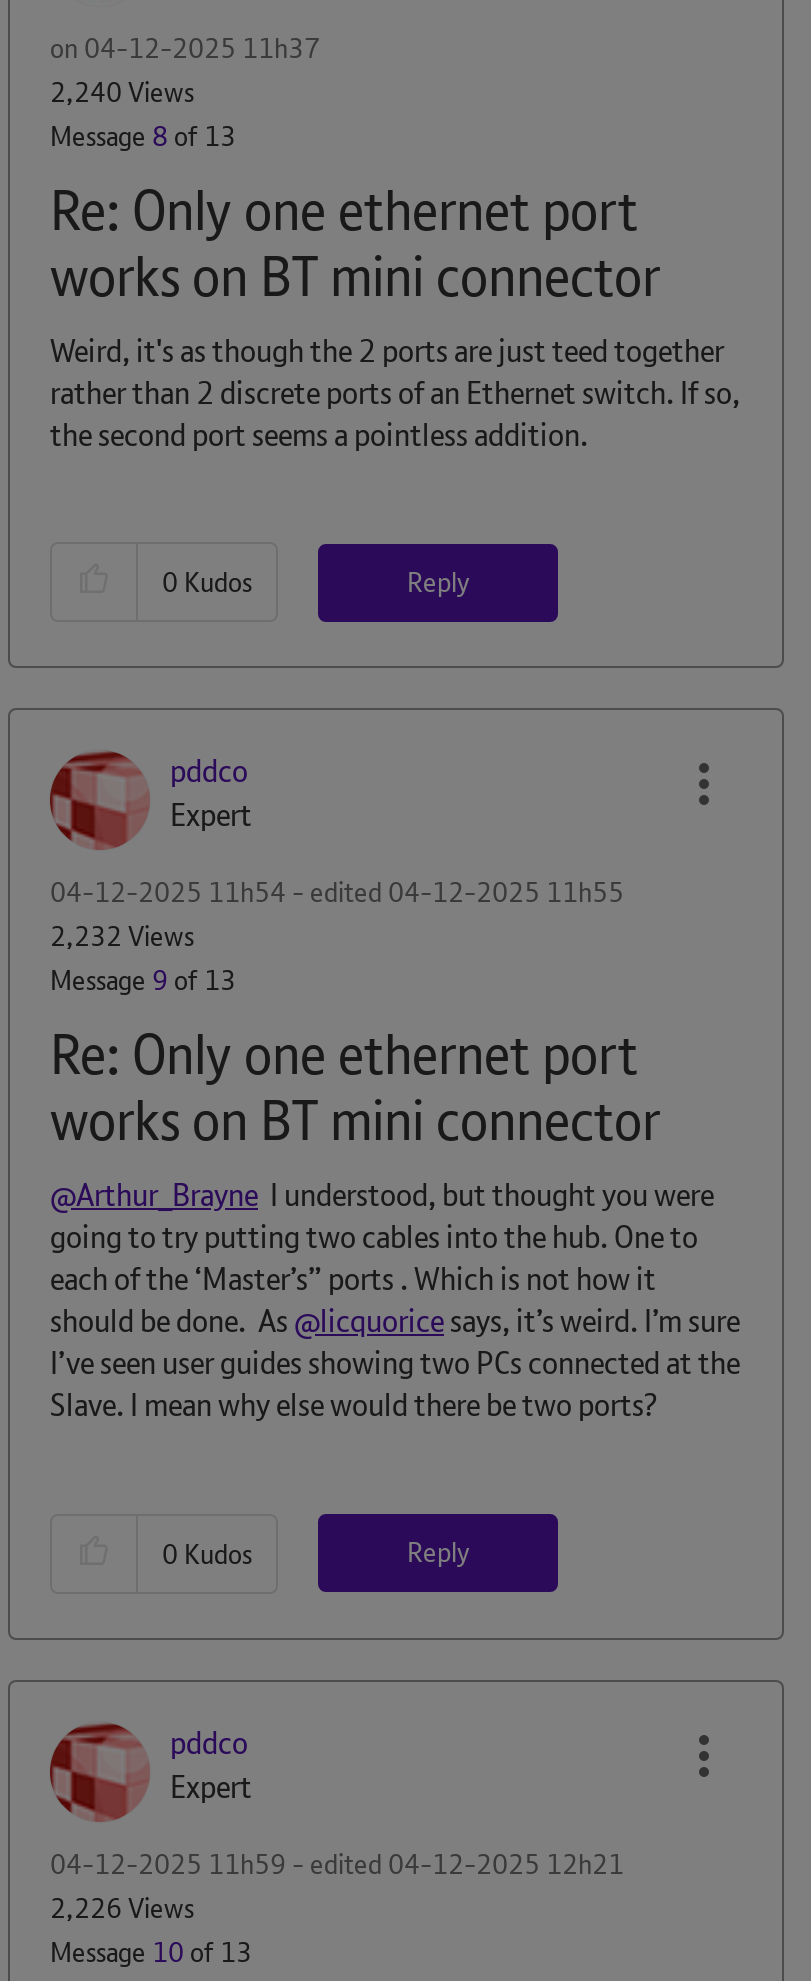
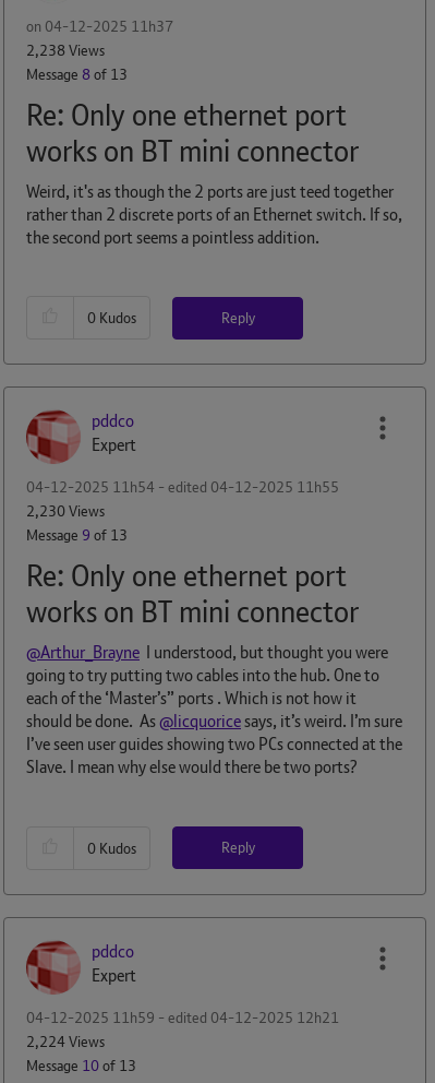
- 2,240 Views
+ 2,238 Views

- 2,232 Views
+ 2,230 Views

- 2,226 Views
+ 2,224 Views
